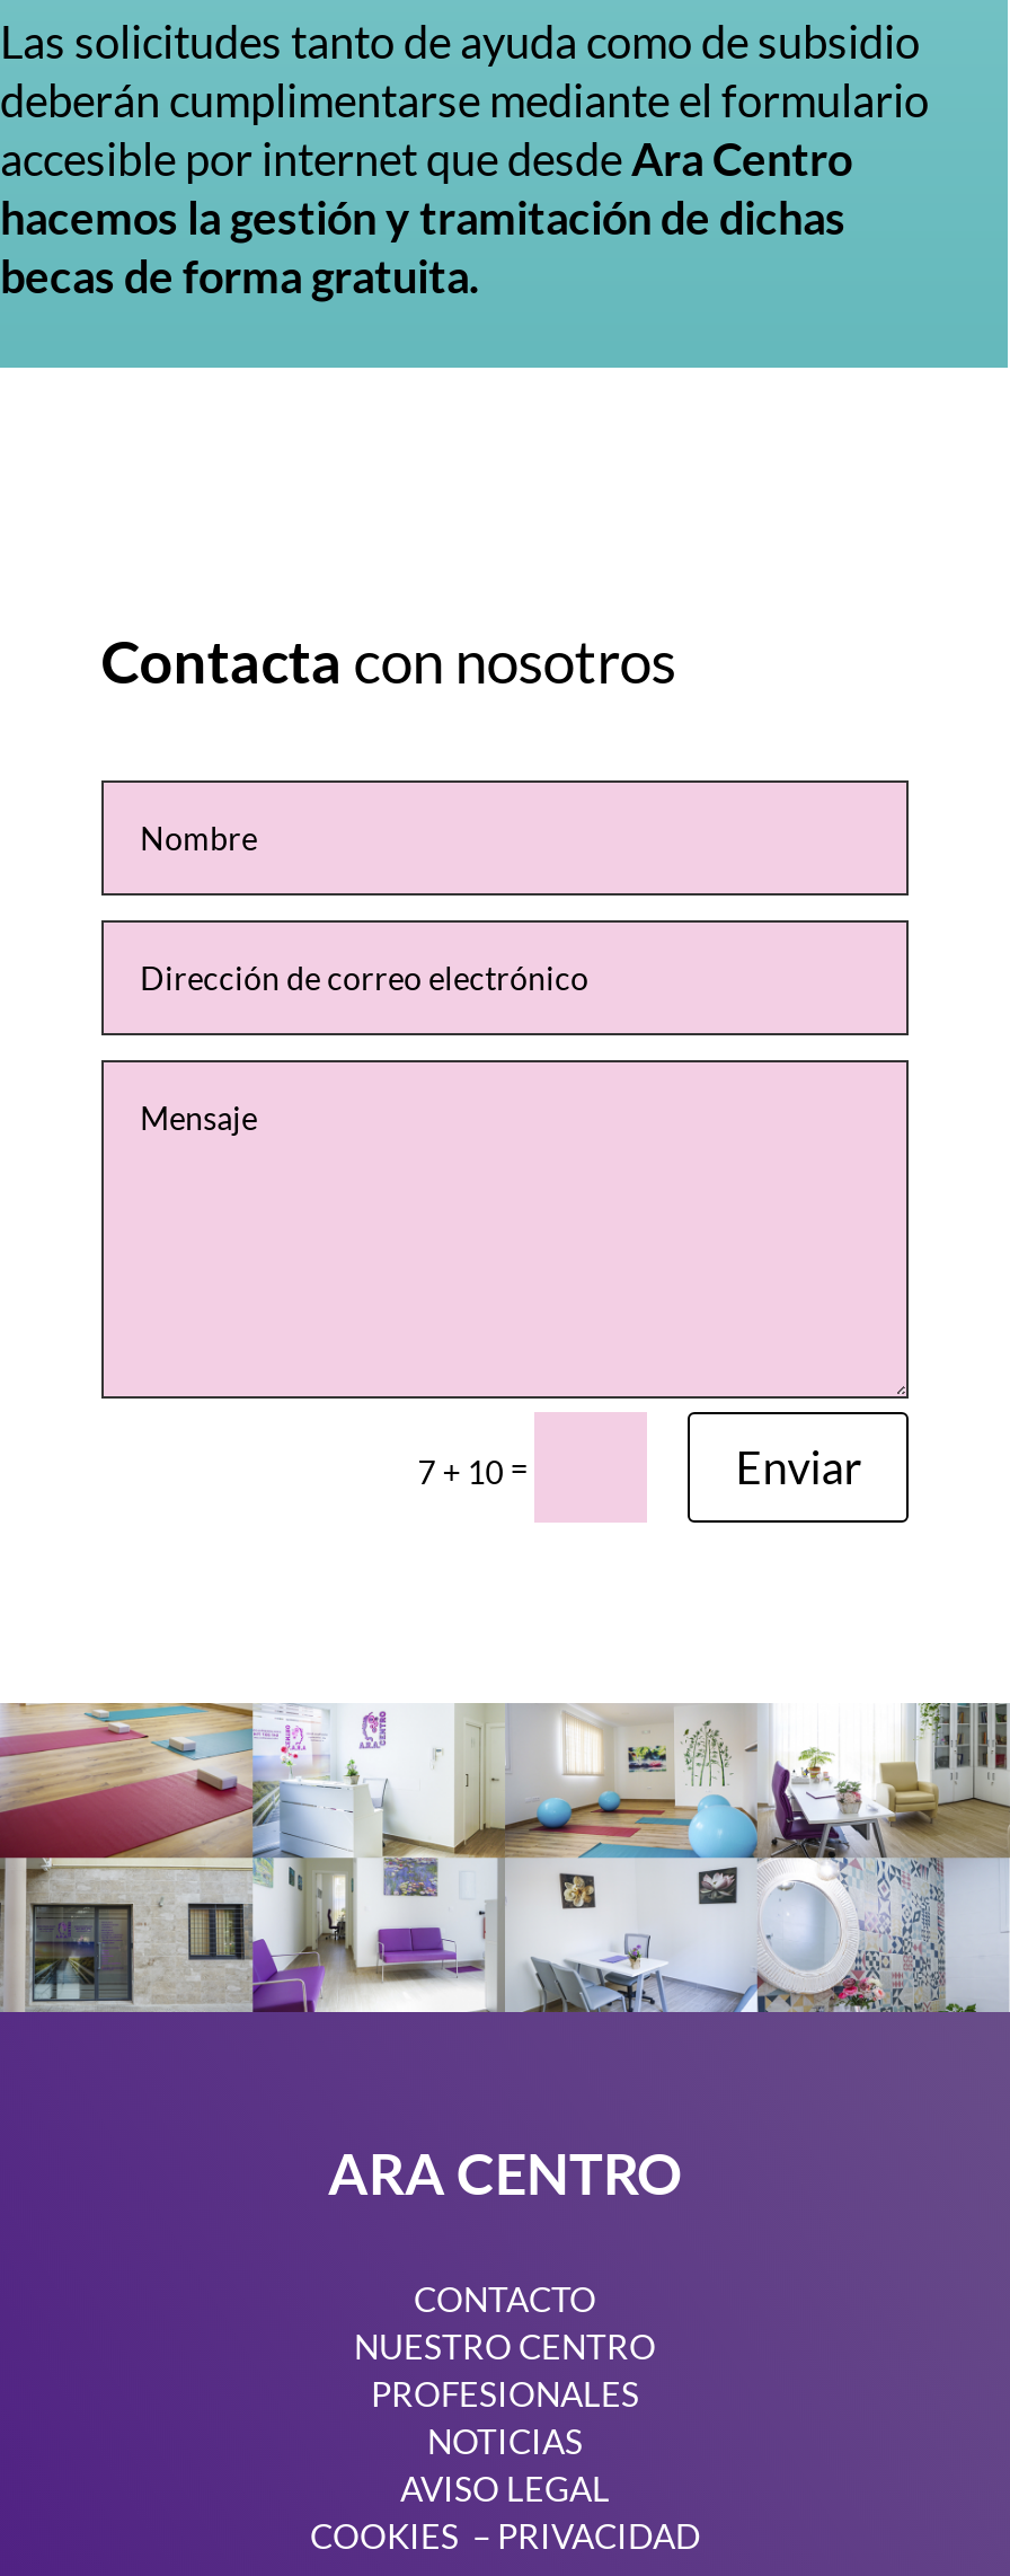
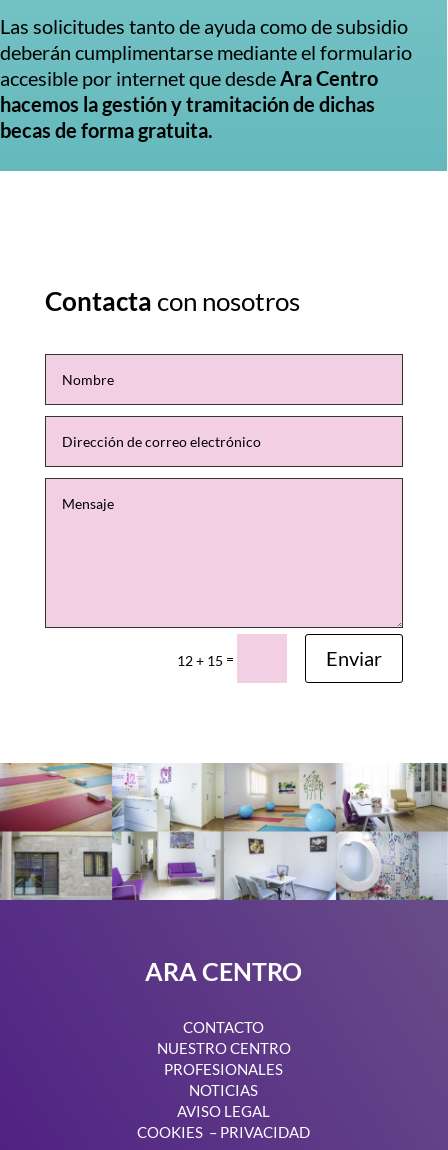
- 7 + 10 =
+ 12 + 15 =
